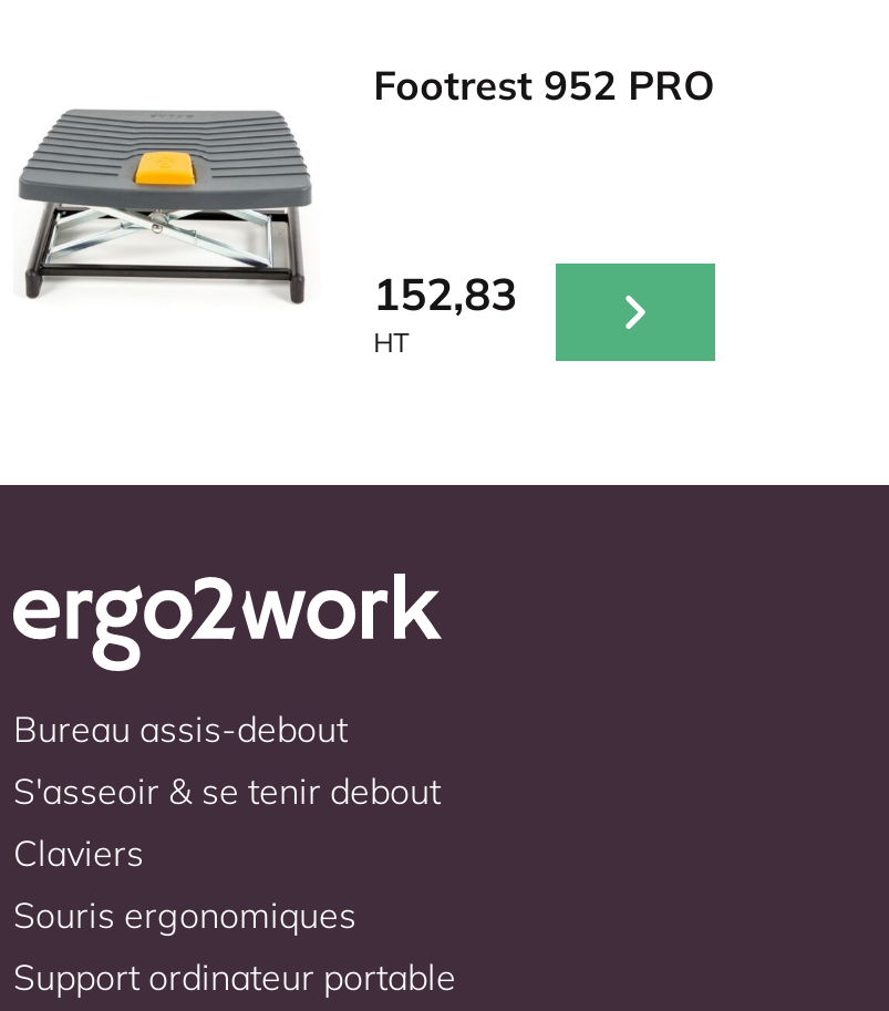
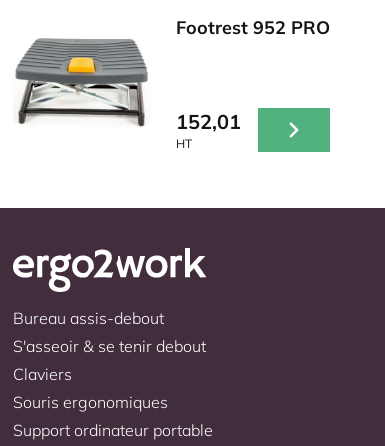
- 152,83
+ 152,01
